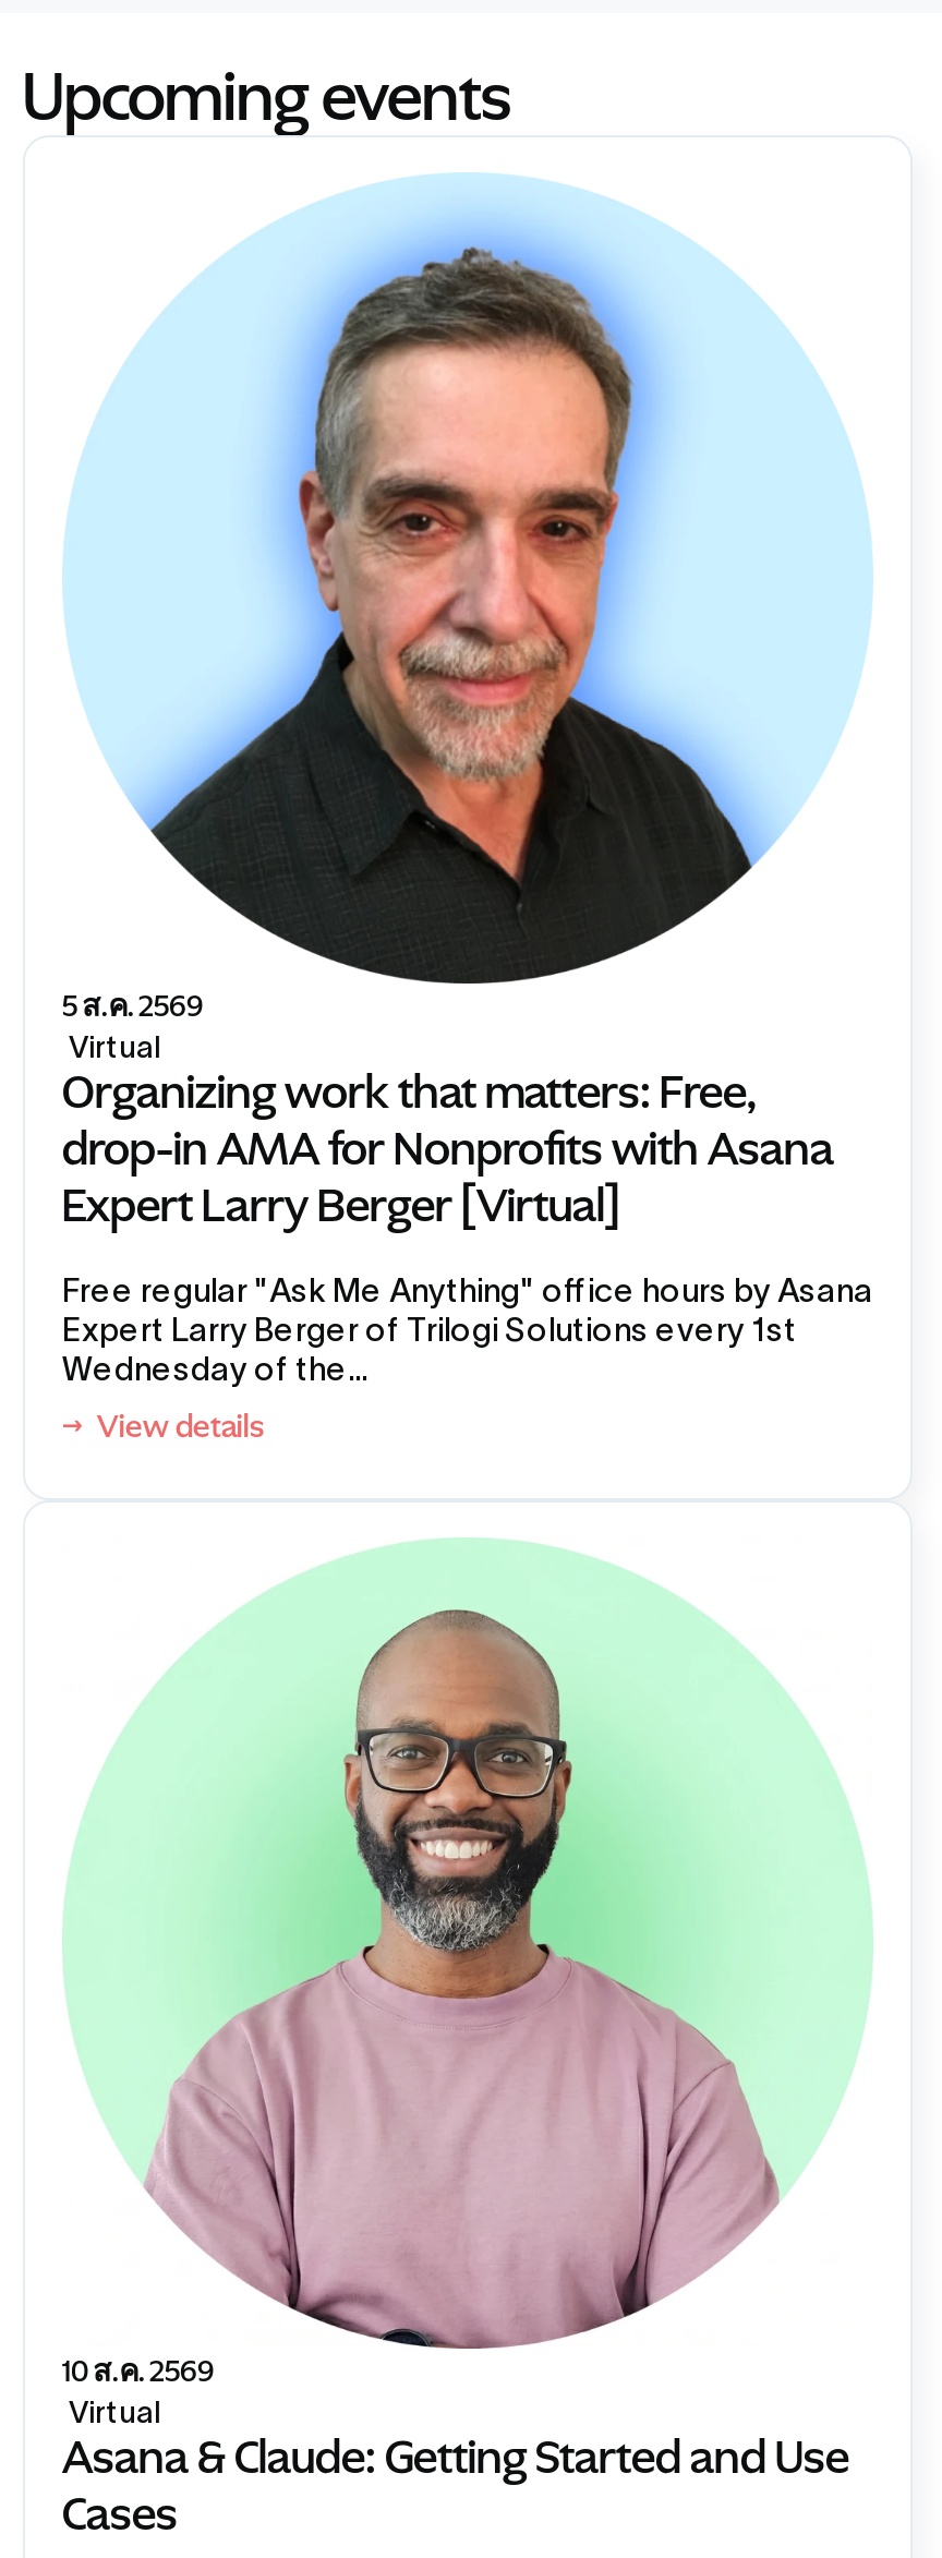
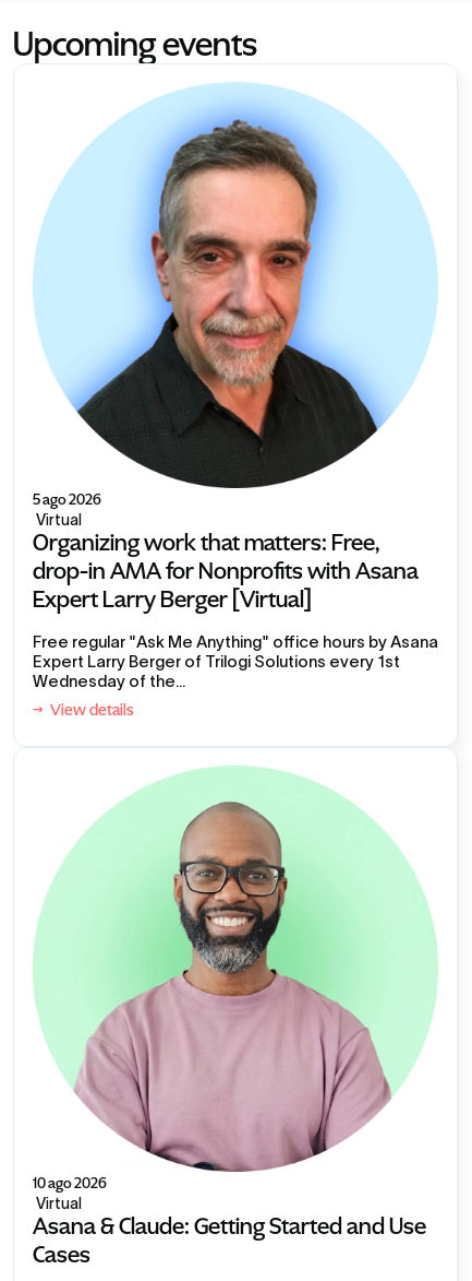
- 5 ส.ค. 2569
+ 5 ago 2026

- 10 ส.ค. 2569
+ 10 ago 2026
